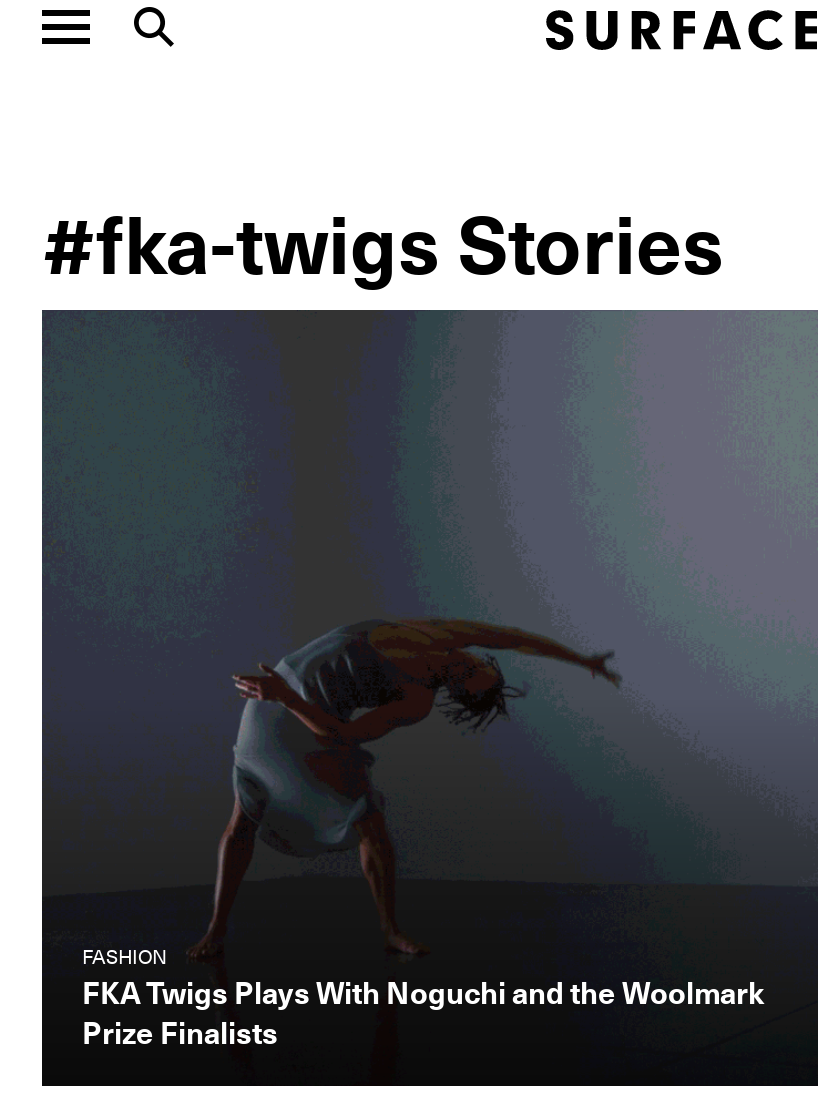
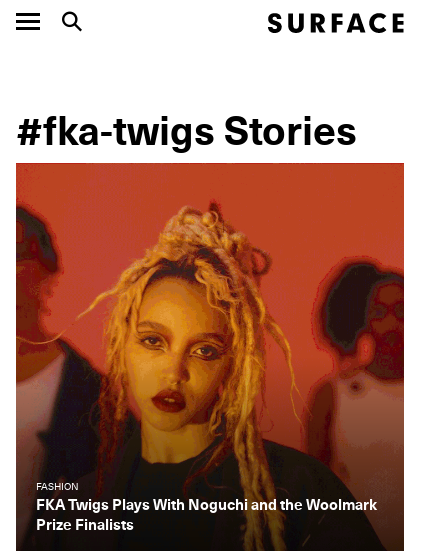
- [image]
+ [image]
